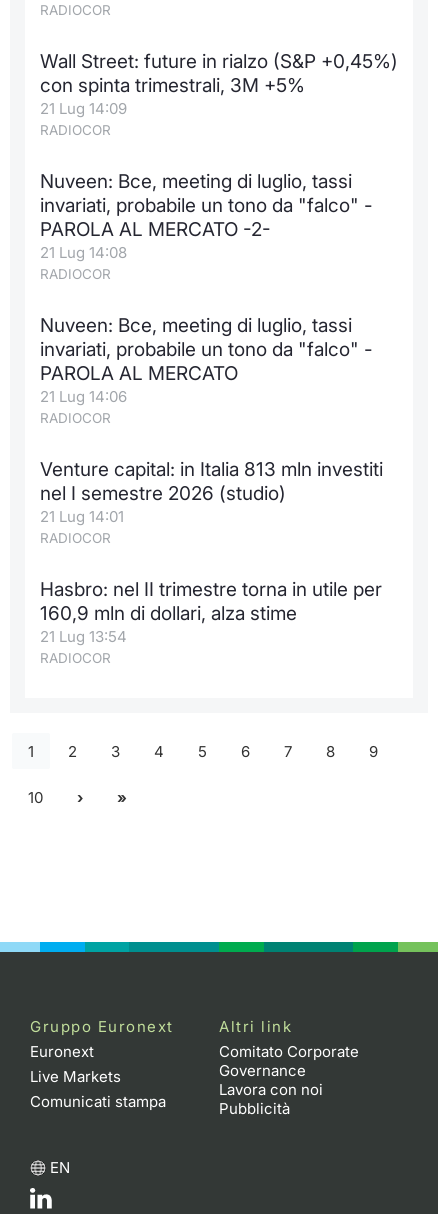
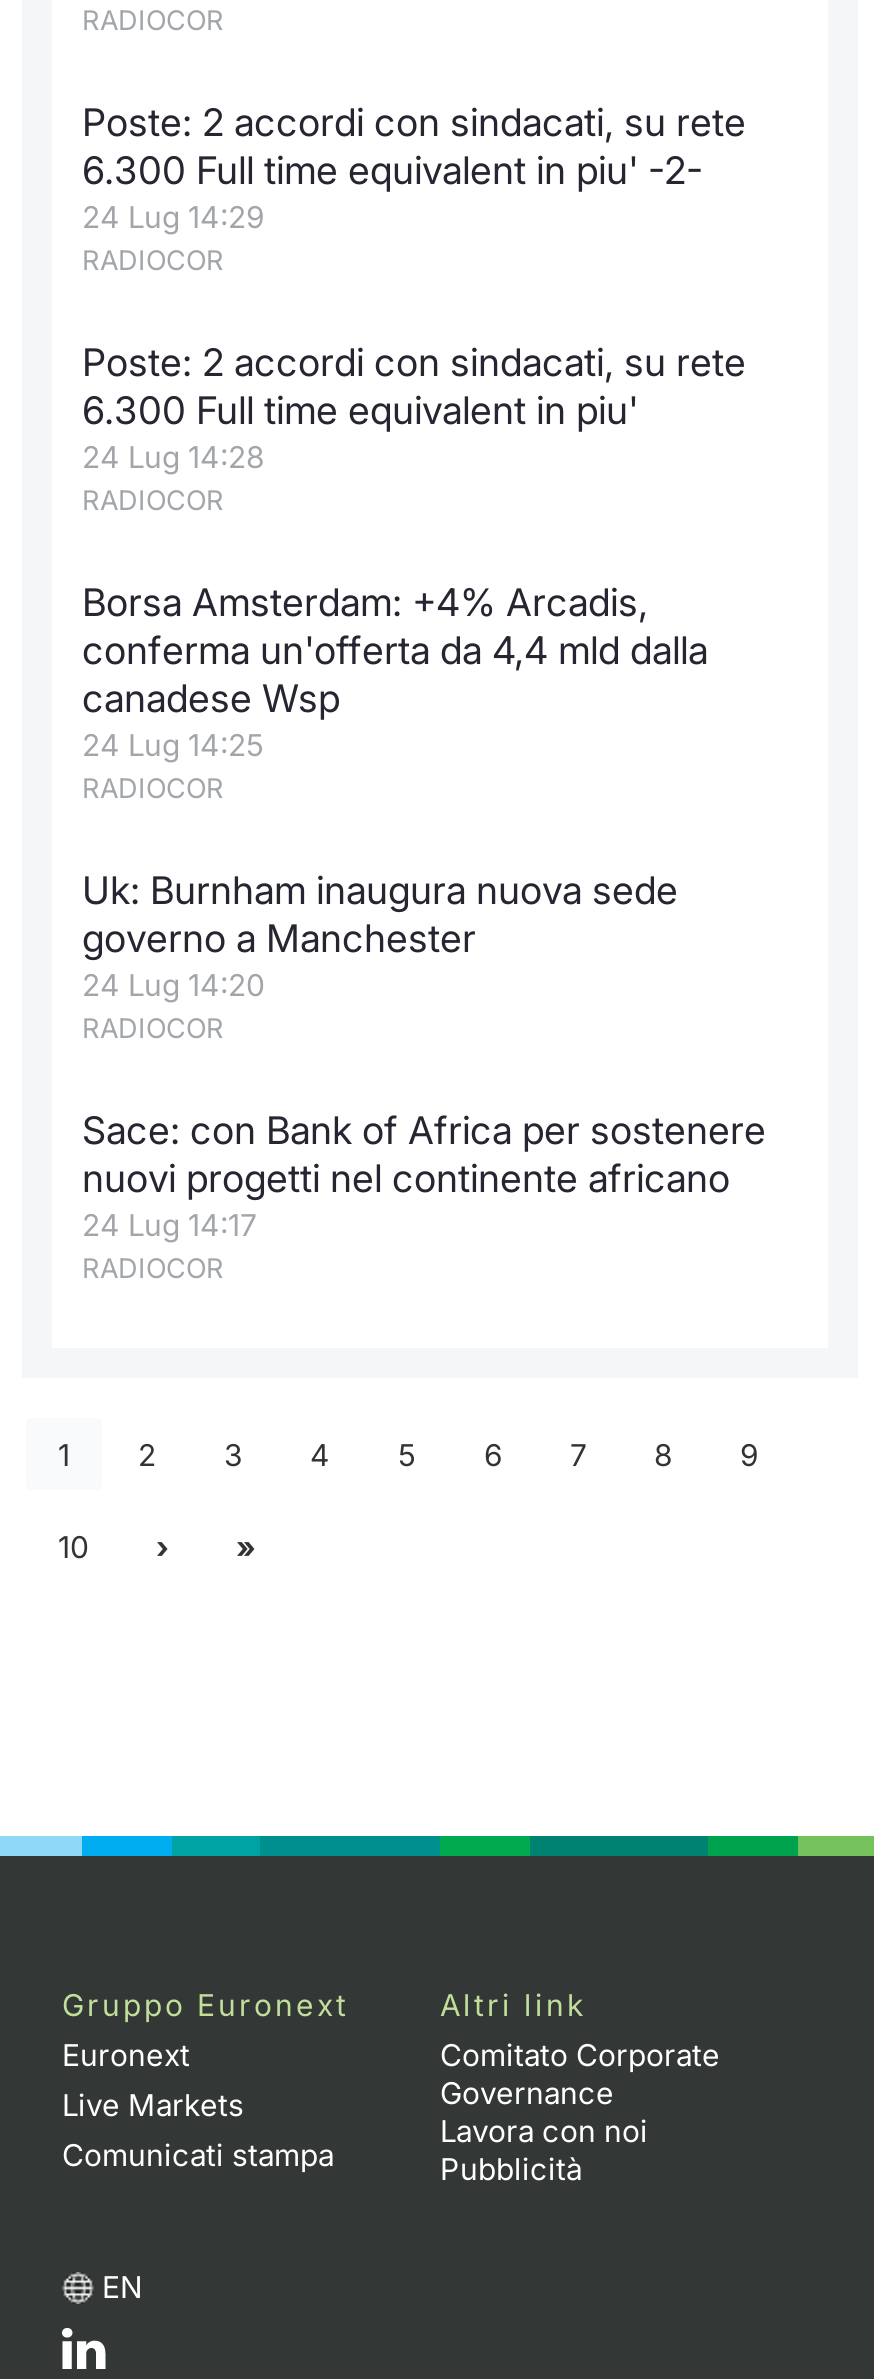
- Wall Street: future in rialzo (S&P +0,45%)
- con spinta trimestrali, 3M +5%
- 21 Lug 14:09
+ Poste: 2 accordi con sindacati, su rete
+ 6.300 Full time equivalent in piu' -2-
+ 24 Lug 14:29

- Nuveen: Bce, meeting di luglio, tassi
- invariati, probabile un tono da "falco" -
- PAROLA AL MERCATO -2-
- 21 Lug 14:08
+ Poste: 2 accordi con sindacati, su rete
+ 6.300 Full time equivalent in piu'
+ 24 Lug 14:28

- Nuveen: Bce, meeting di luglio, tassi
- invariati, probabile un tono da "falco" -
- PAROLA AL MERCATO
- 21 Lug 14:06
+ Borsa Amsterdam: +4% Arcadis,
+ conferma un'offerta da 4,4 mld dalla
+ canadese Wsp
+ 24 Lug 14:25

- Venture capital: in Italia 813 mln investiti
- nel I semestre 2026 (studio)
- 21 Lug 14:01
+ Uk: Burnham inaugura nuova sede
+ governo a Manchester
+ 24 Lug 14:20

- Hasbro: nel II trimestre torna in utile per
- 160,9 mln di dollari, alza stime
- 21 Lug 13:54
+ Sace: con Bank of Africa per sostenere
+ nuovi progetti nel continente africano
+ 24 Lug 14:17
